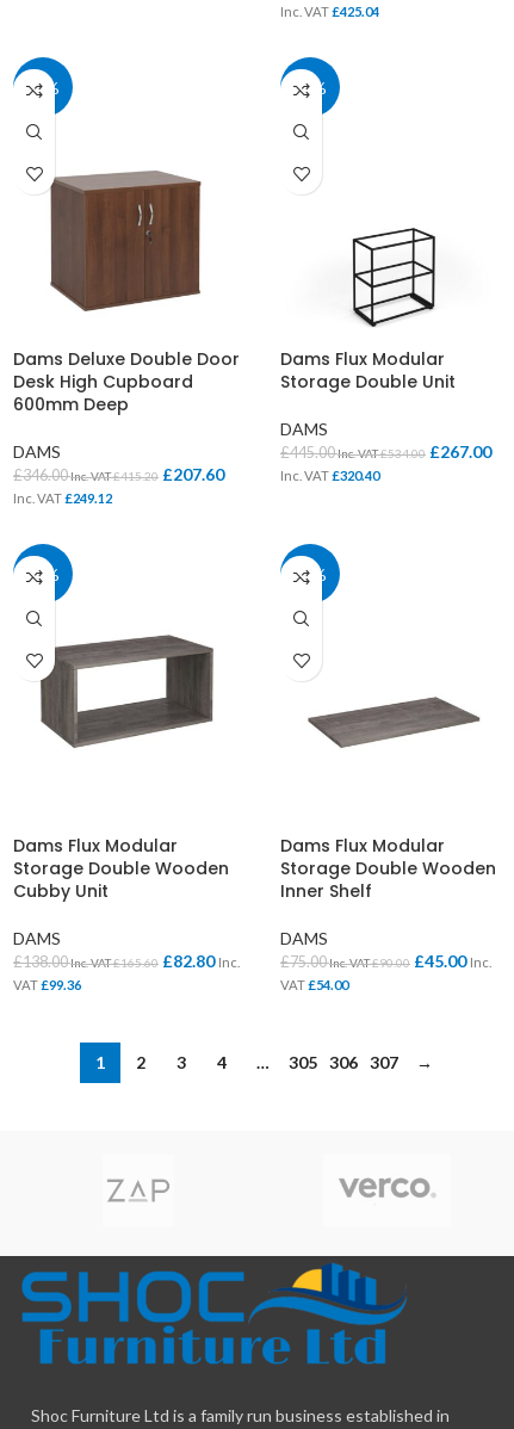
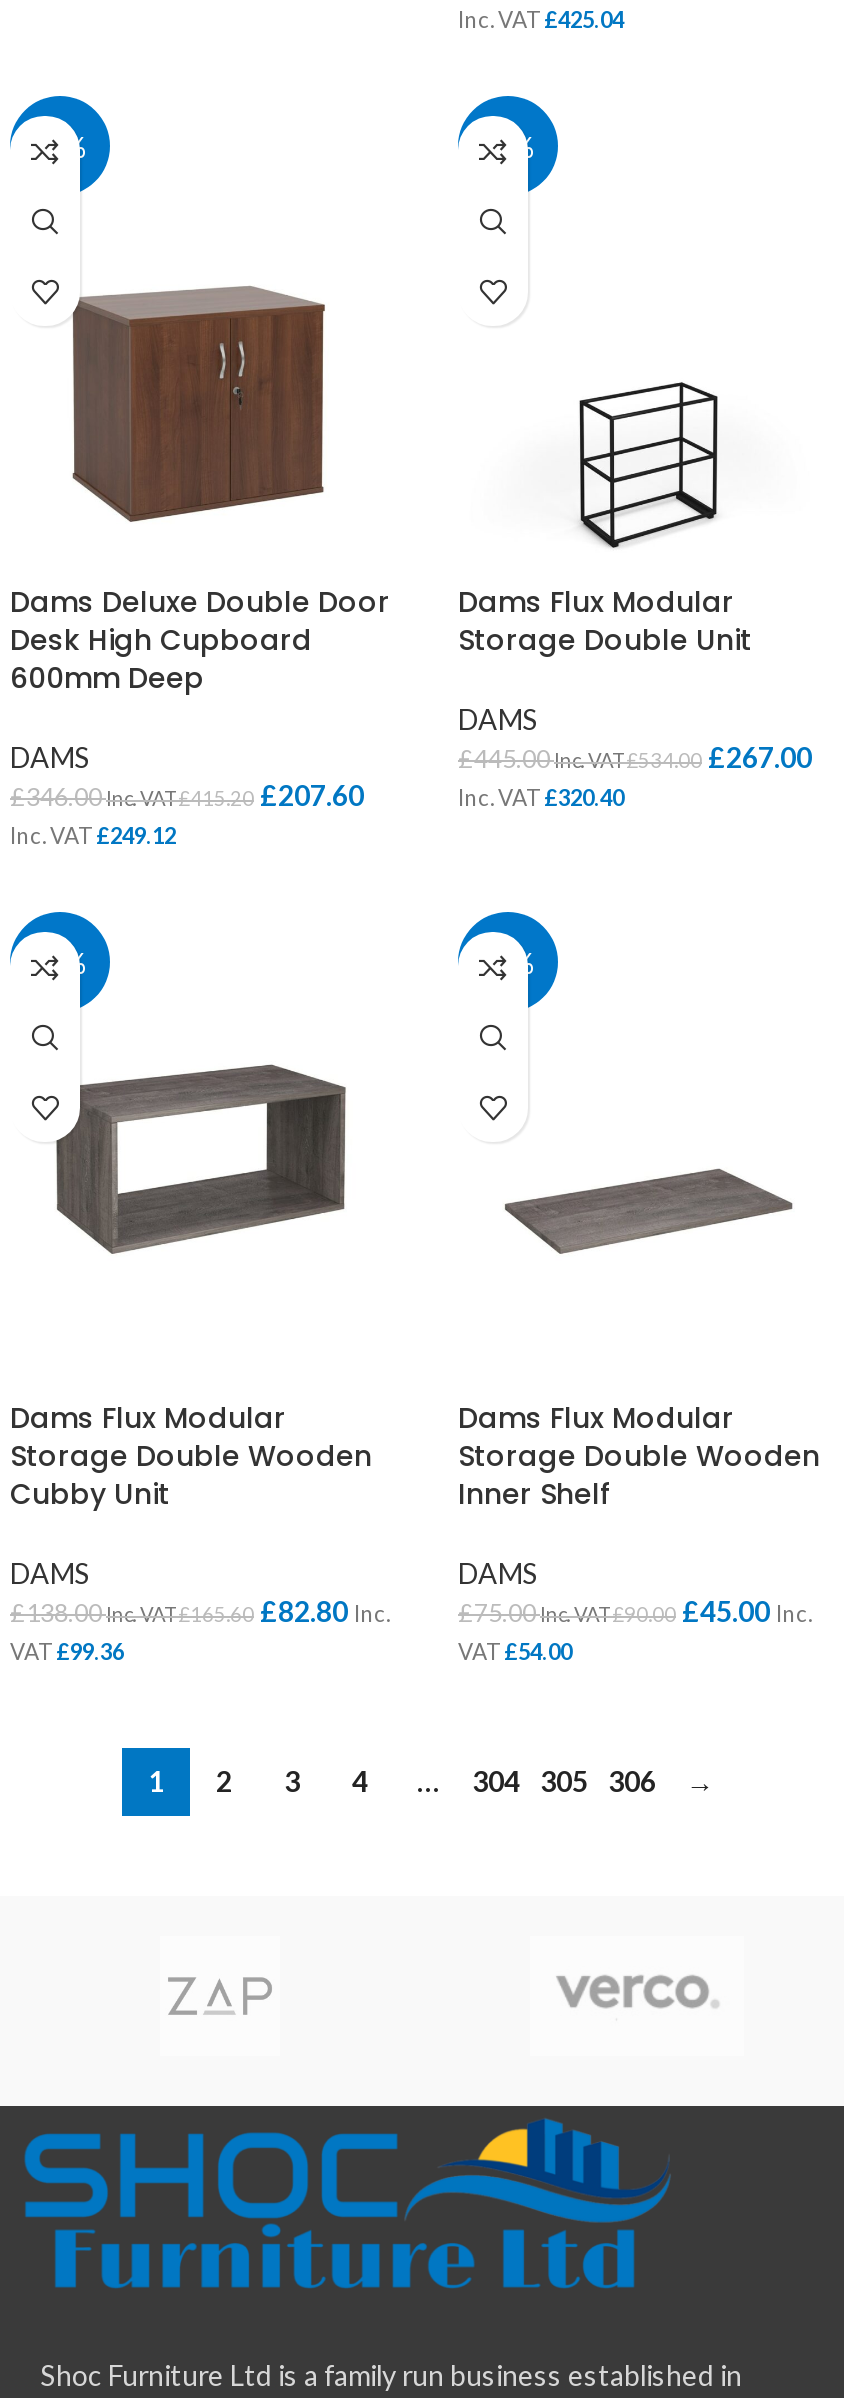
- 305 306 307
+ 304 305 306
